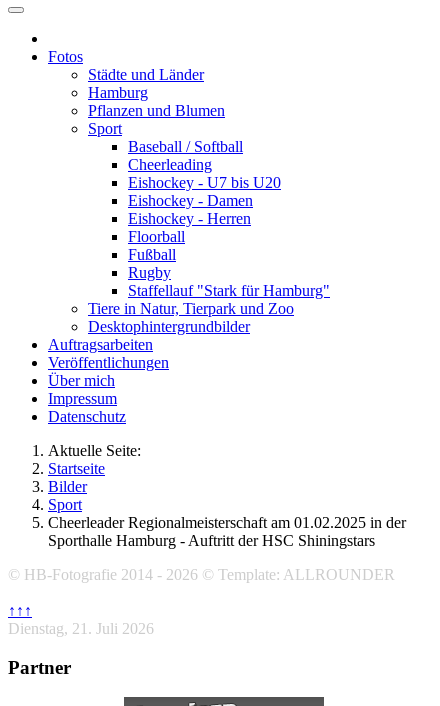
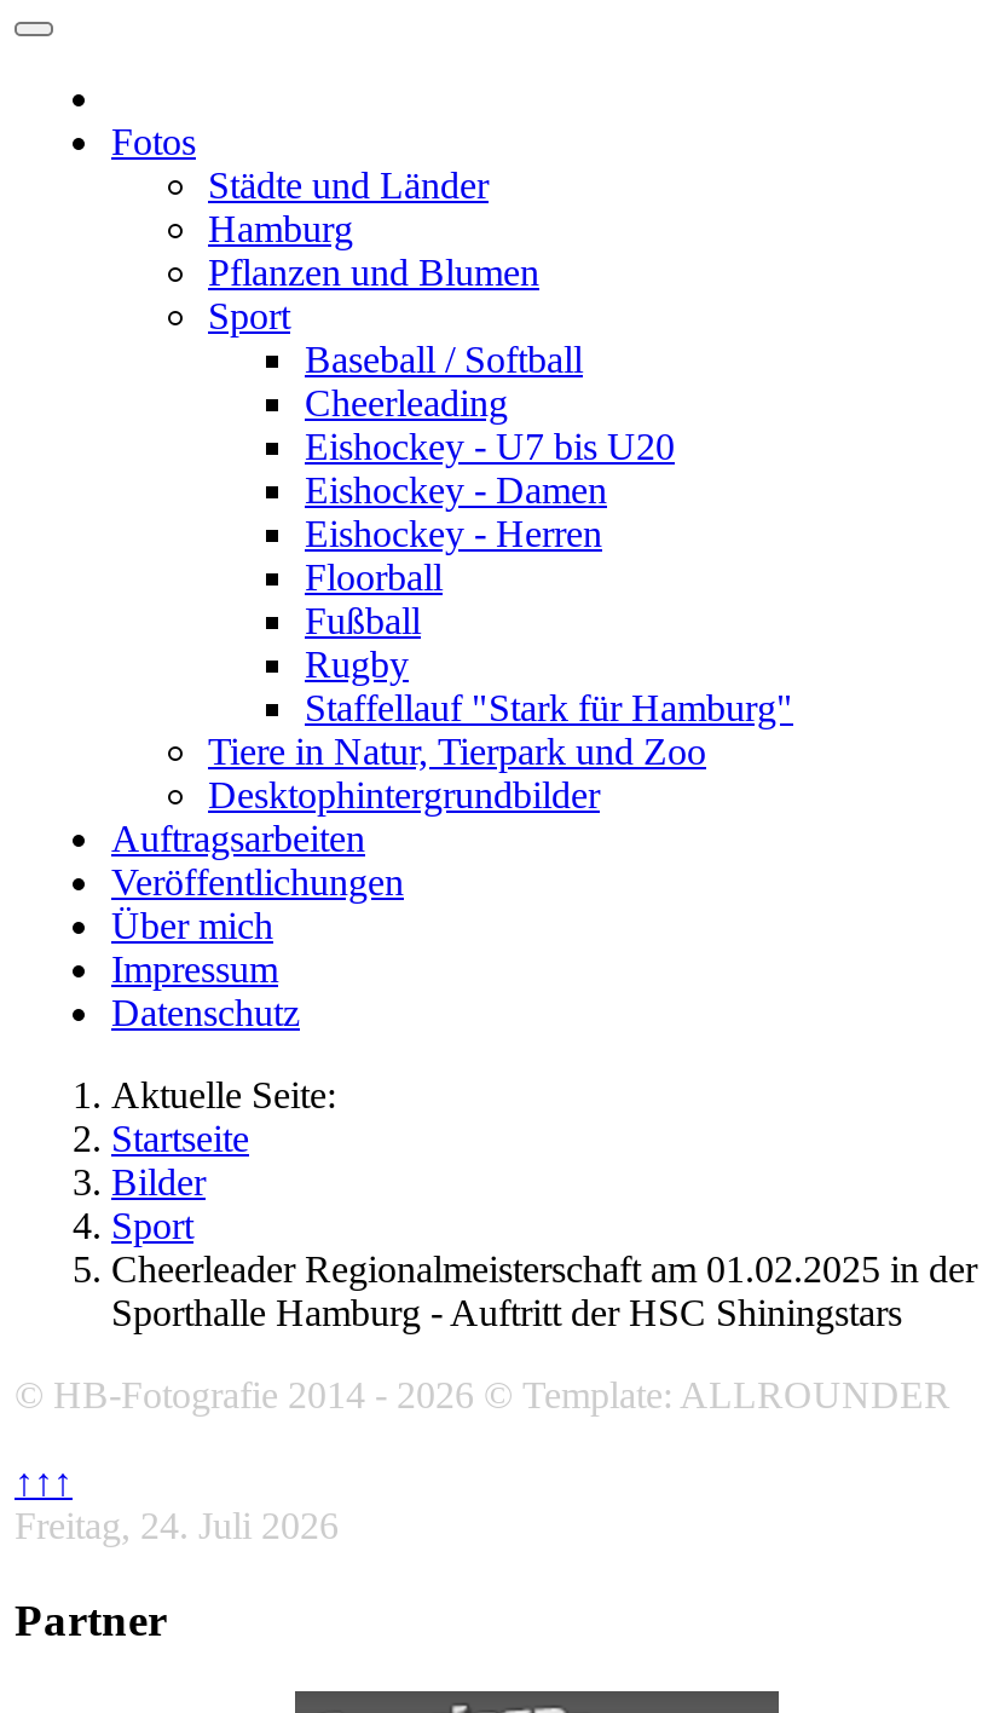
- Dienstag, 21. Juli 2026
+ Freitag, 24. Juli 2026
